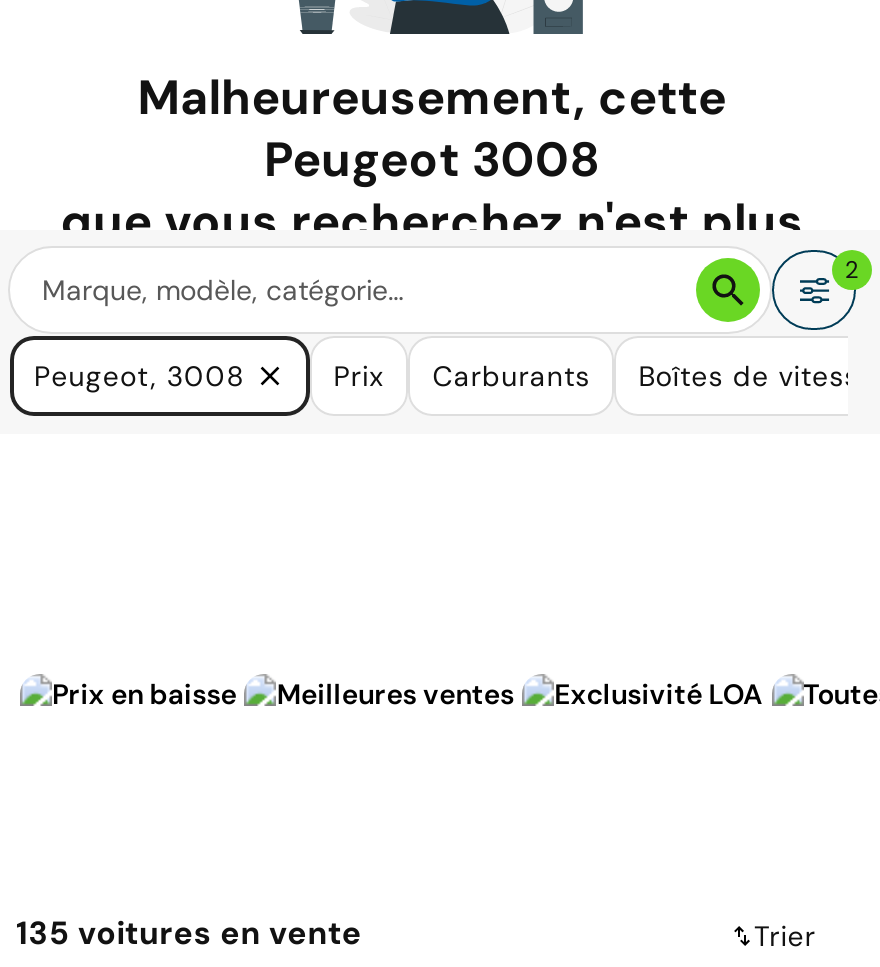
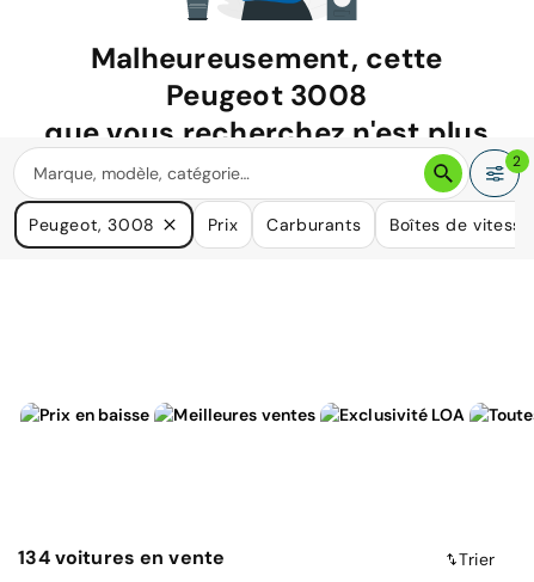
- 135 voitures en vente
+ 134 voitures en vente
